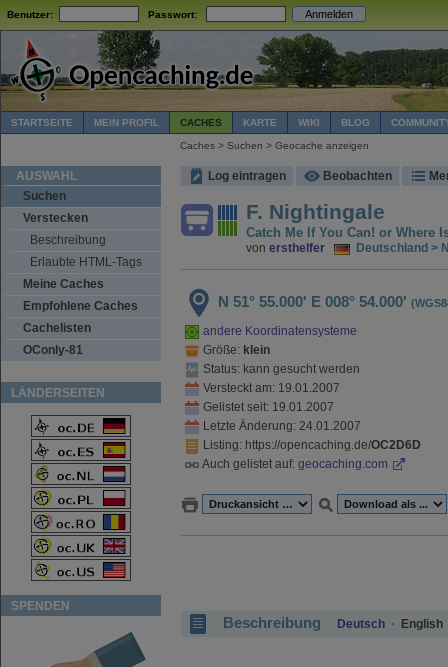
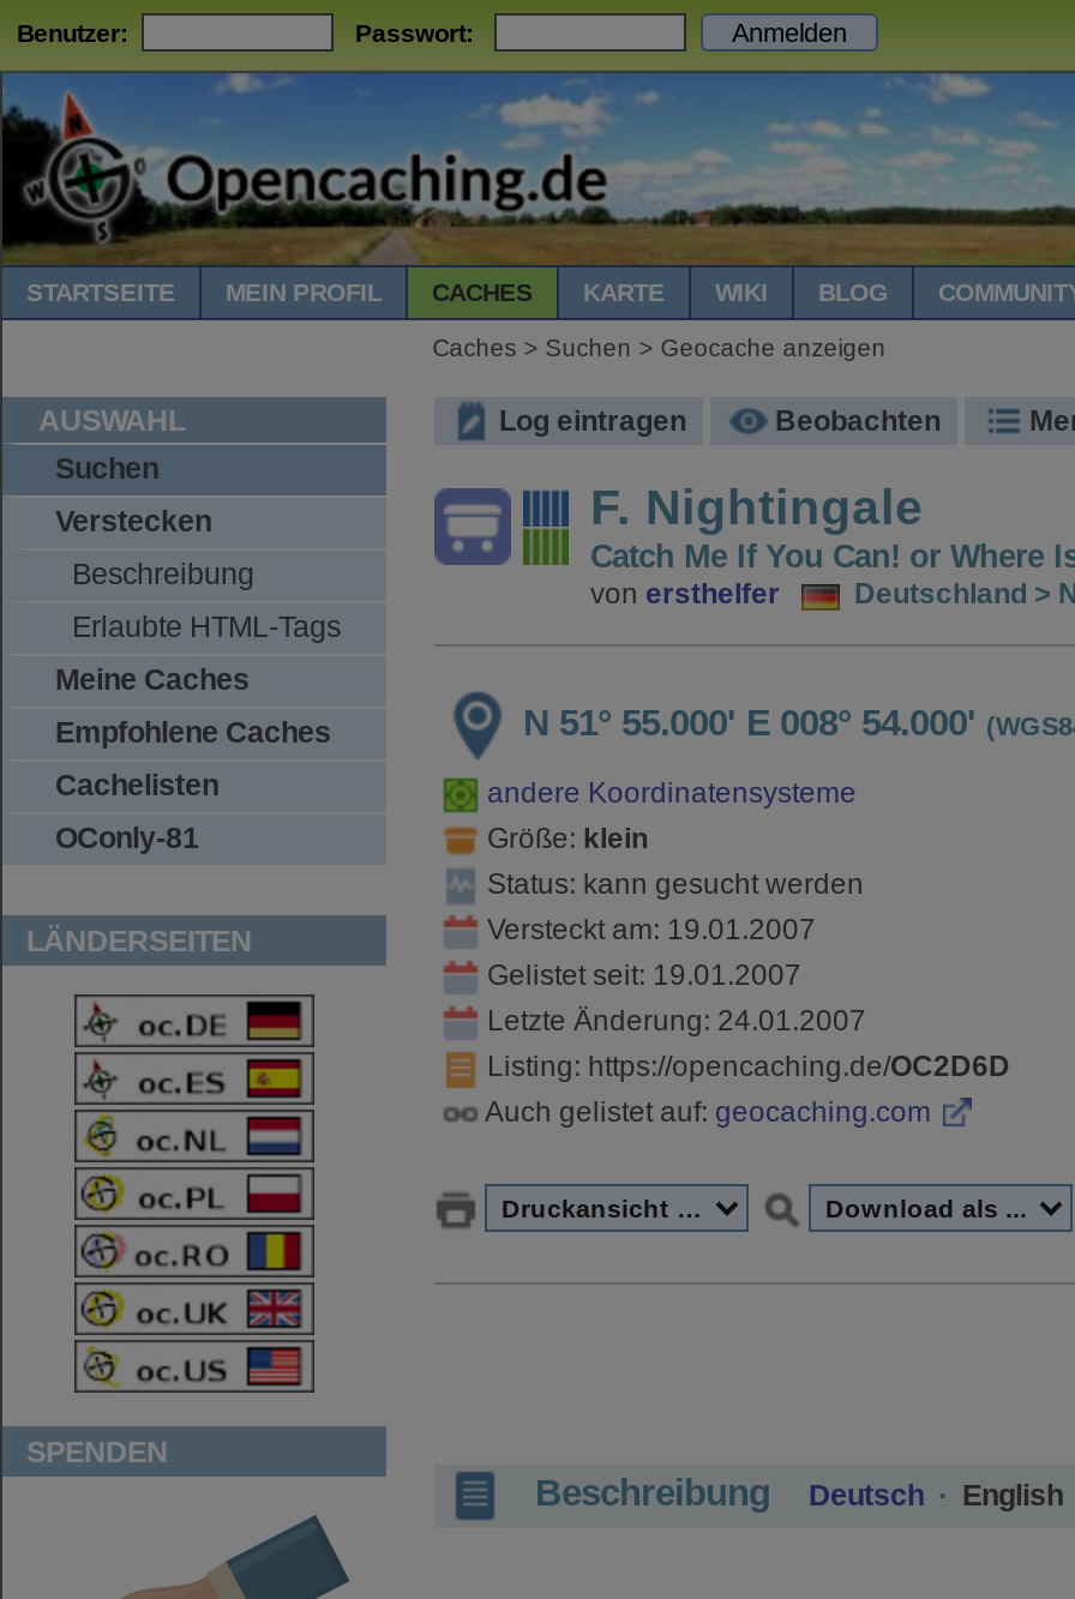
- [image]
+ [image]
